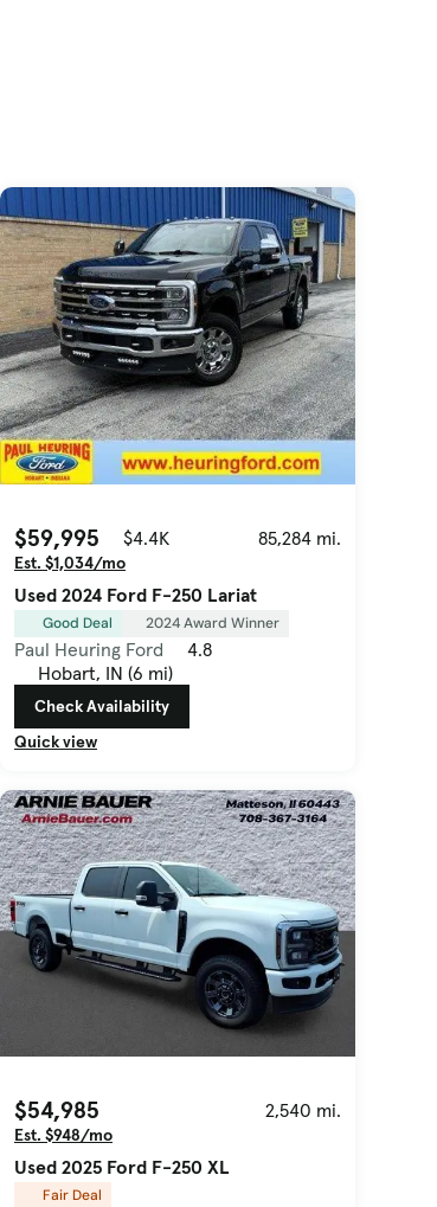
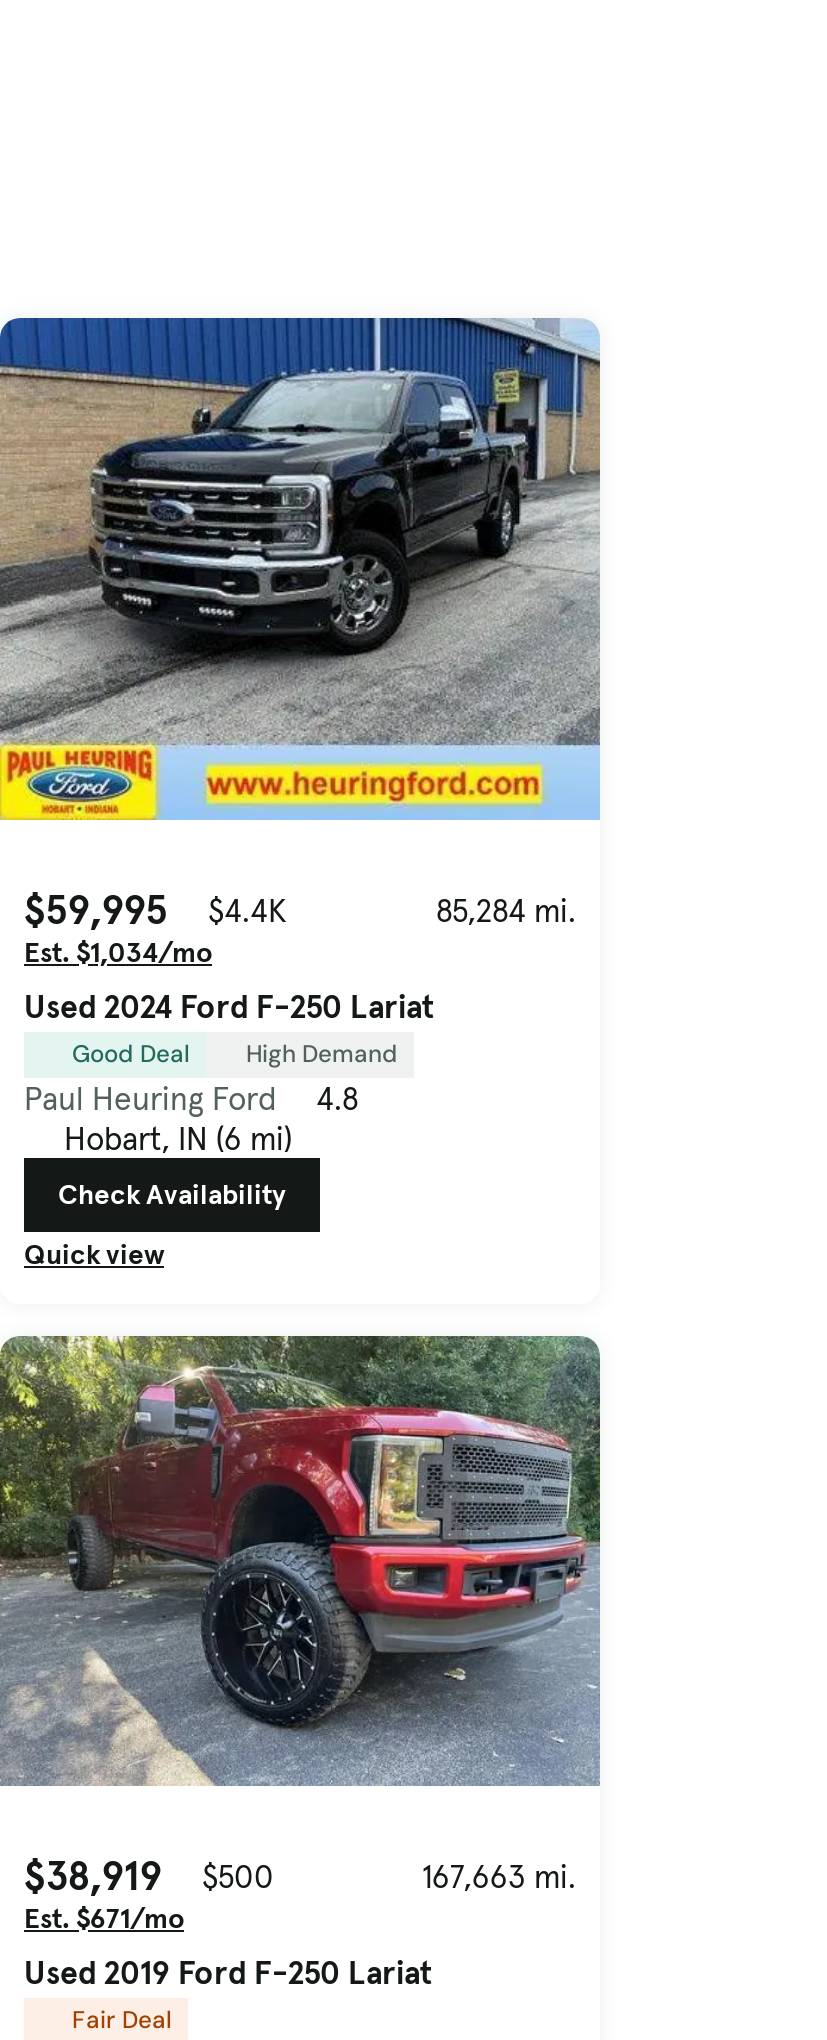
- 2024 Award Winner
+ High Demand

- [image]
- $54,985
- 2,540 mi.
- Est. $948/mo
- Used 2025 Ford F-250 XL
+ [image]
+ $38,919
+ $500
+ 167,663 mi.
+ Est. $671/mo
+ Used 2019 Ford F-250 Lariat
